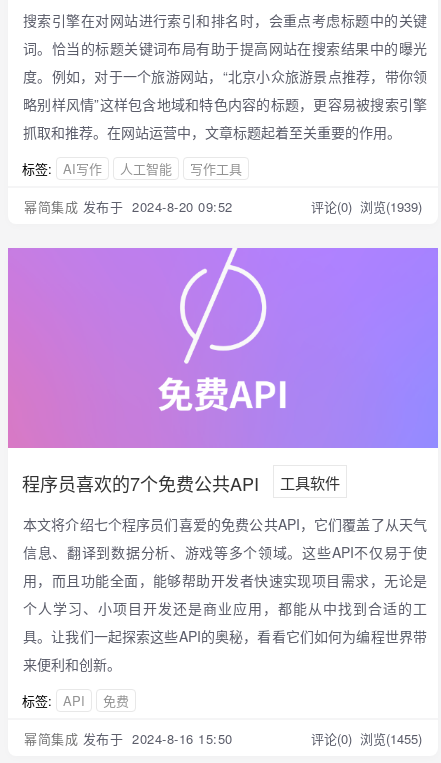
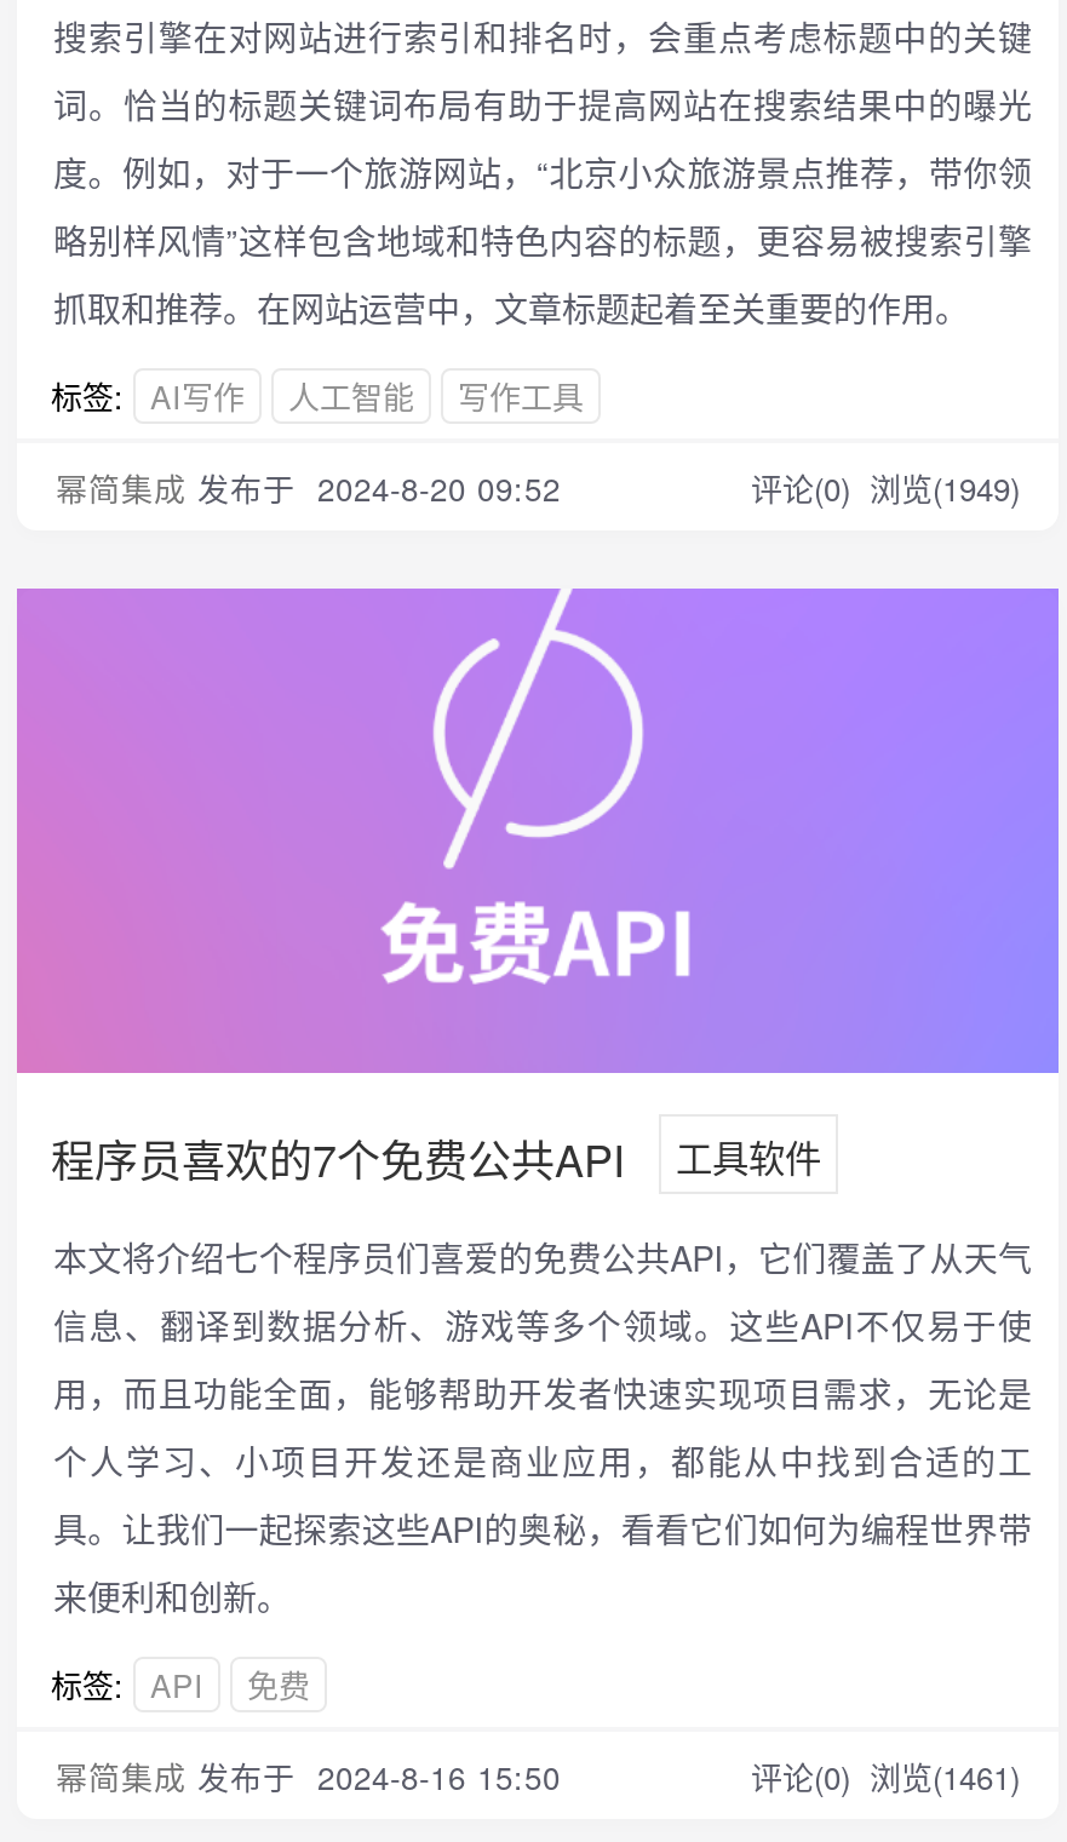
- 评论(0) 浏览(1939)
+ 评论(0) 浏览(1949)

- 评论(0) 浏览(1455)
+ 评论(0) 浏览(1461)
